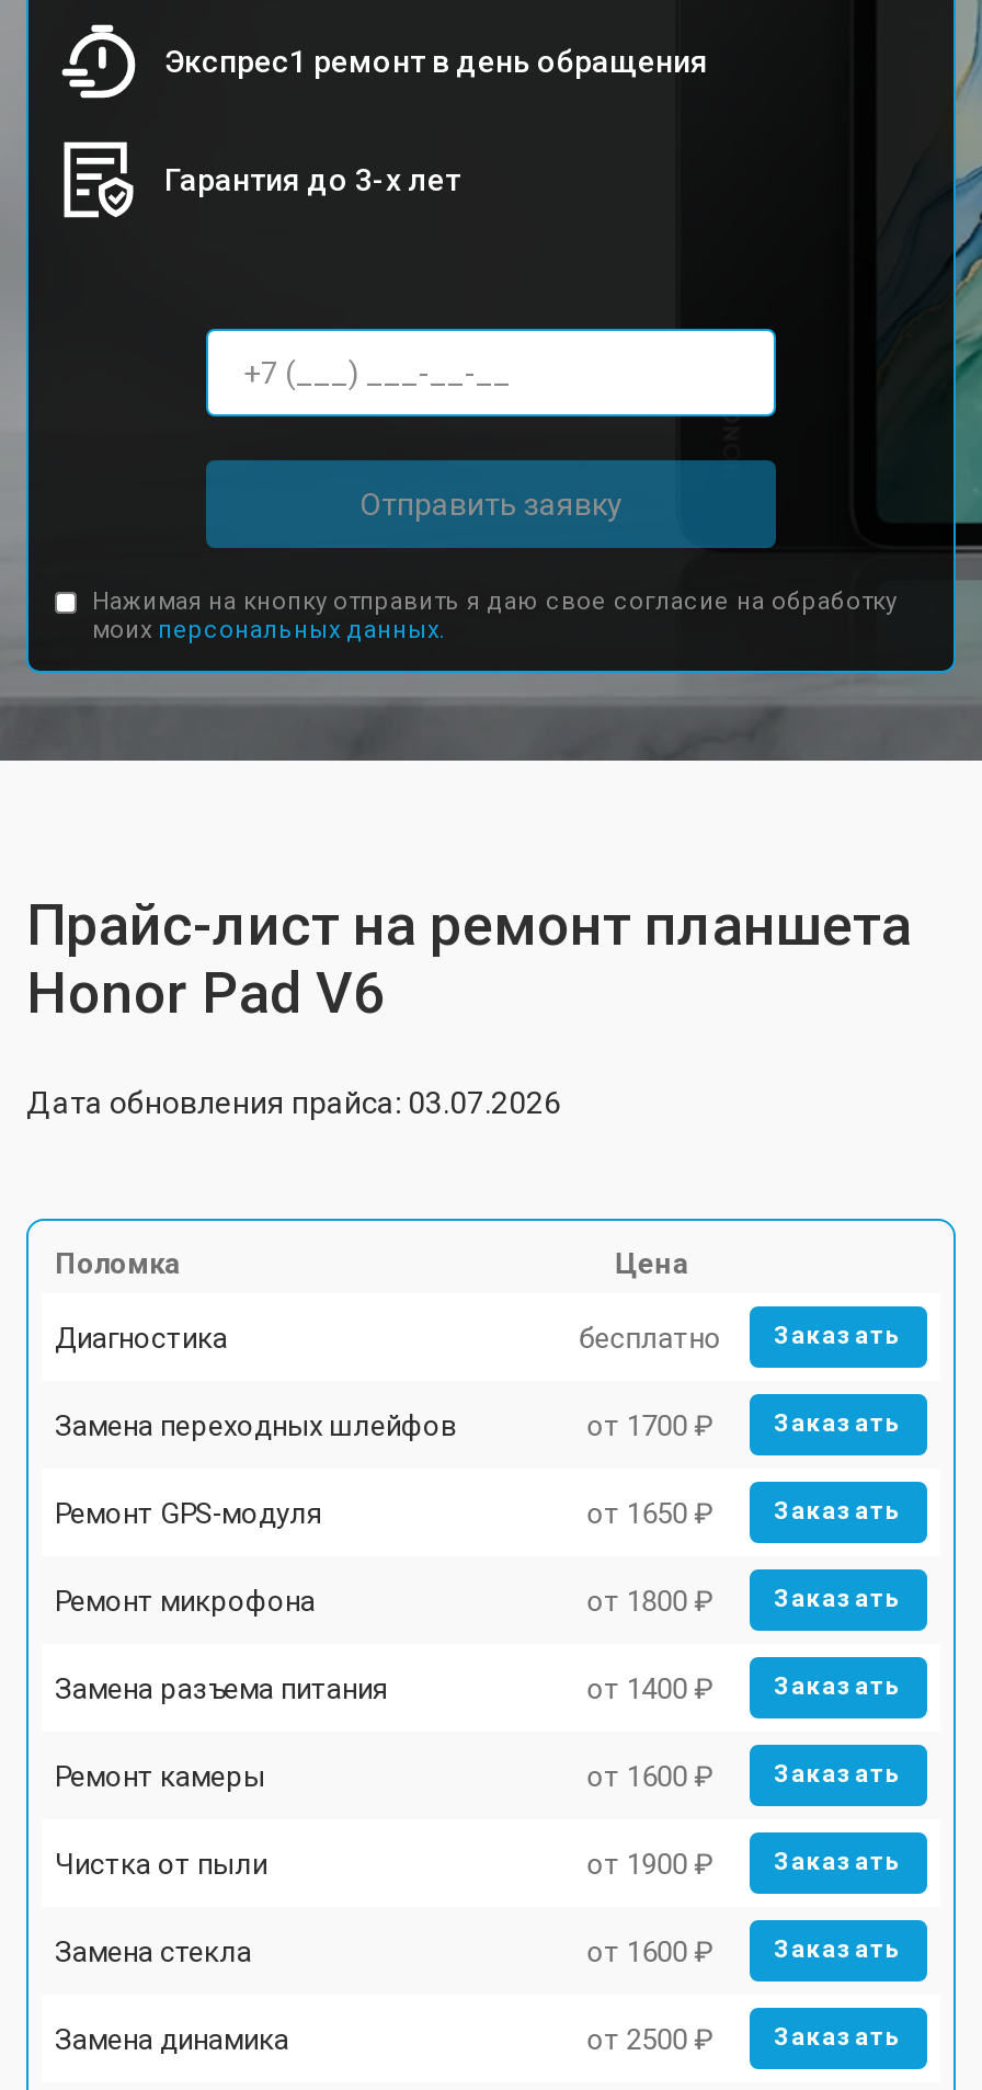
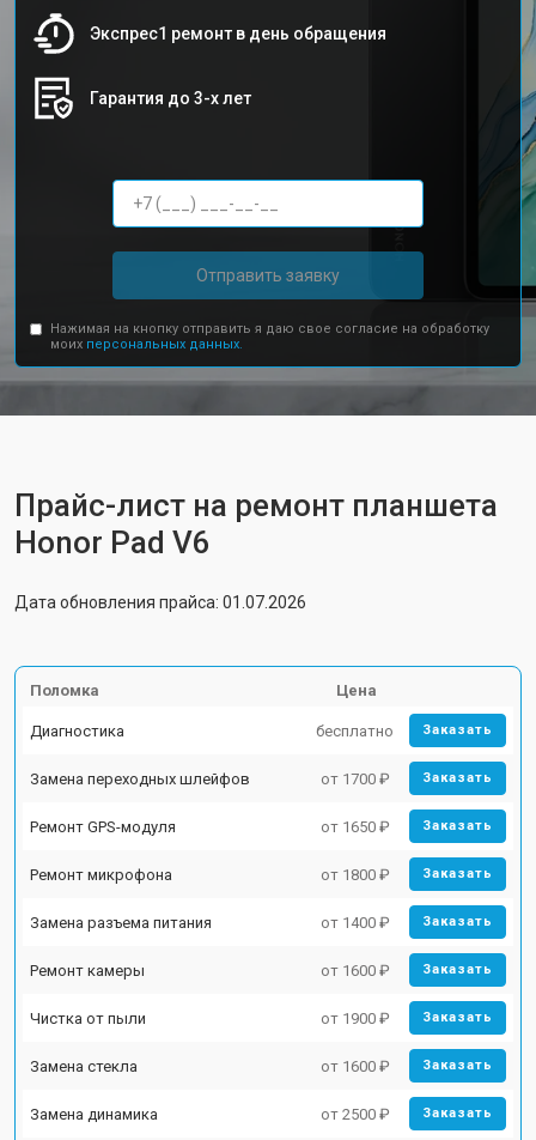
- Дата обновления прайса: 03.07.2026
+ Дата обновления прайса: 01.07.2026
